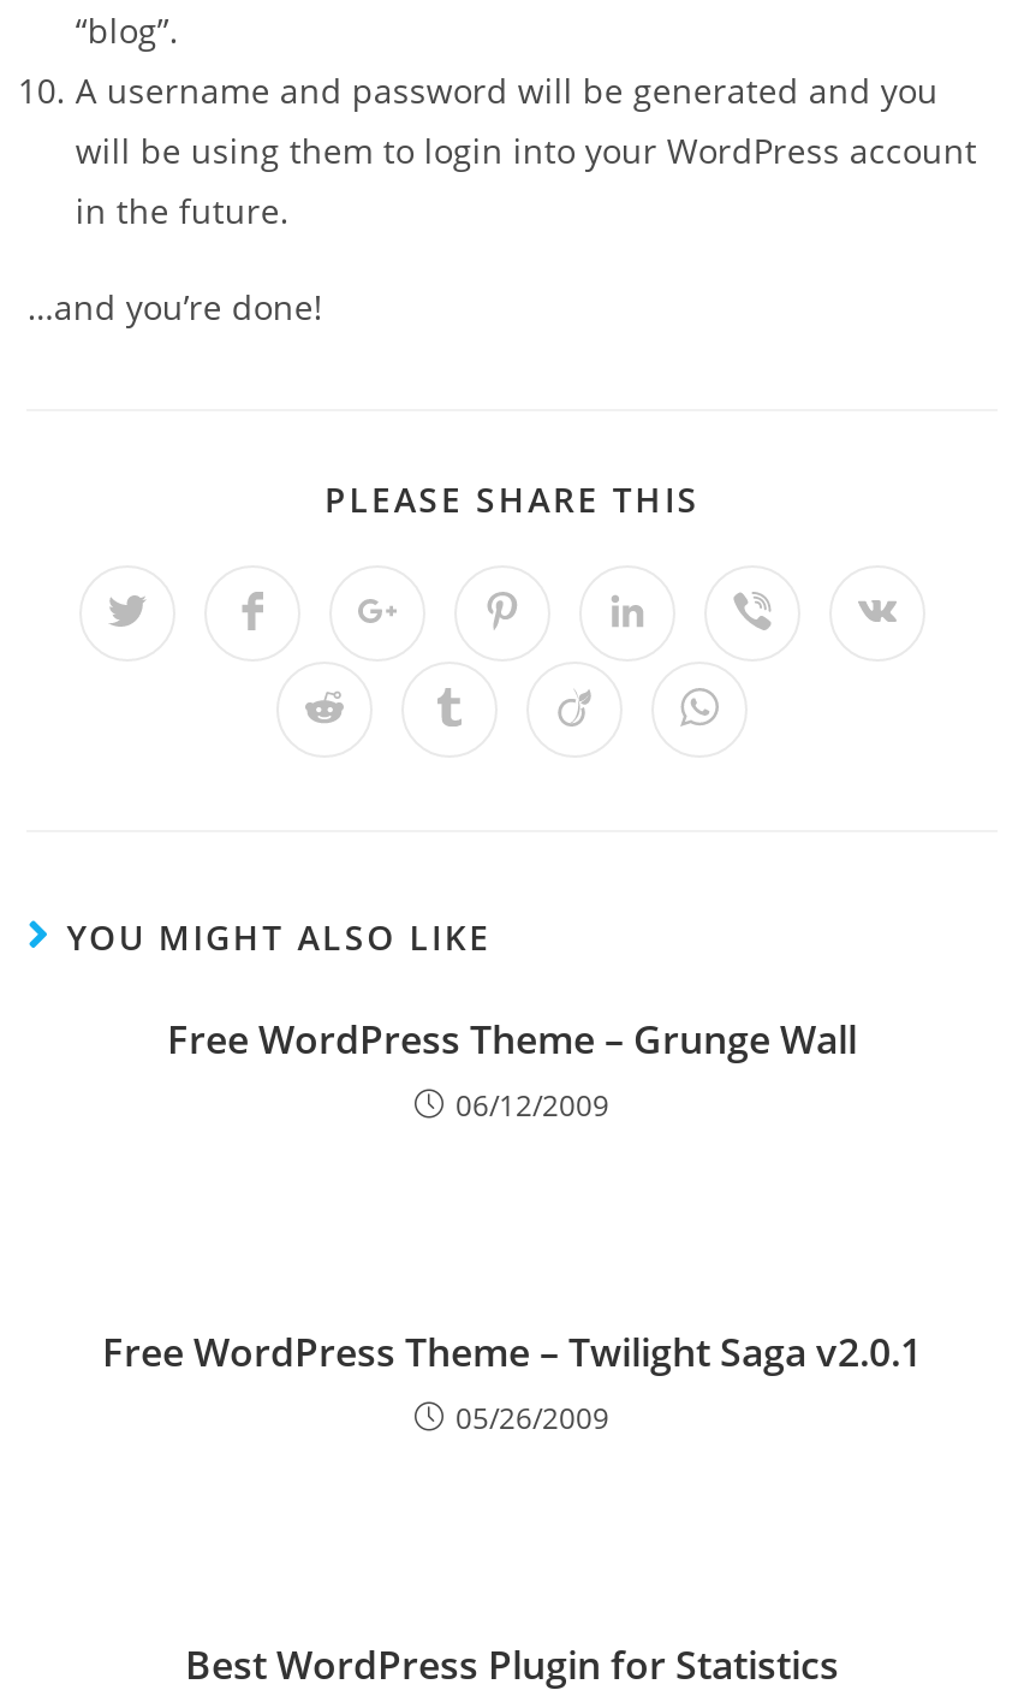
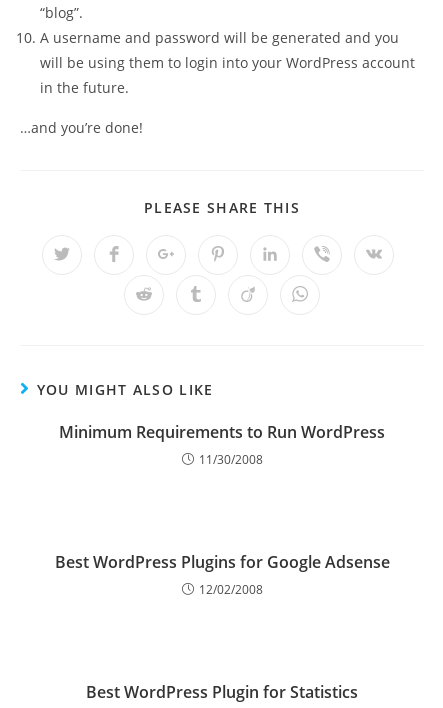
- Free WordPress Theme – Grunge Wall
- 06/12/2009
+ Minimum Requirements to Run WordPress
+ 11/30/2008

- Free WordPress Theme – Twilight Saga v2.0.1
- 05/26/2009
+ Best WordPress Plugins for Google Adsense
+ 12/02/2008
